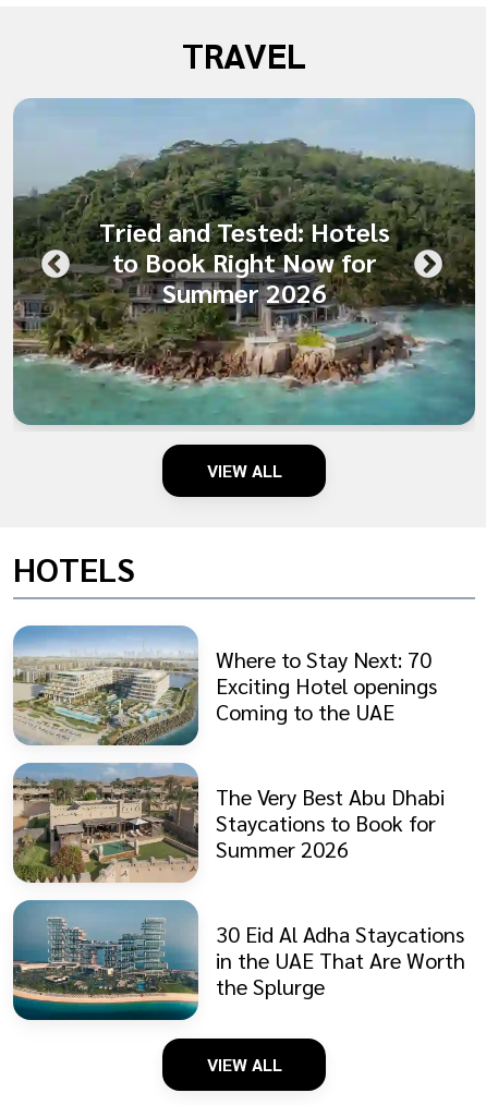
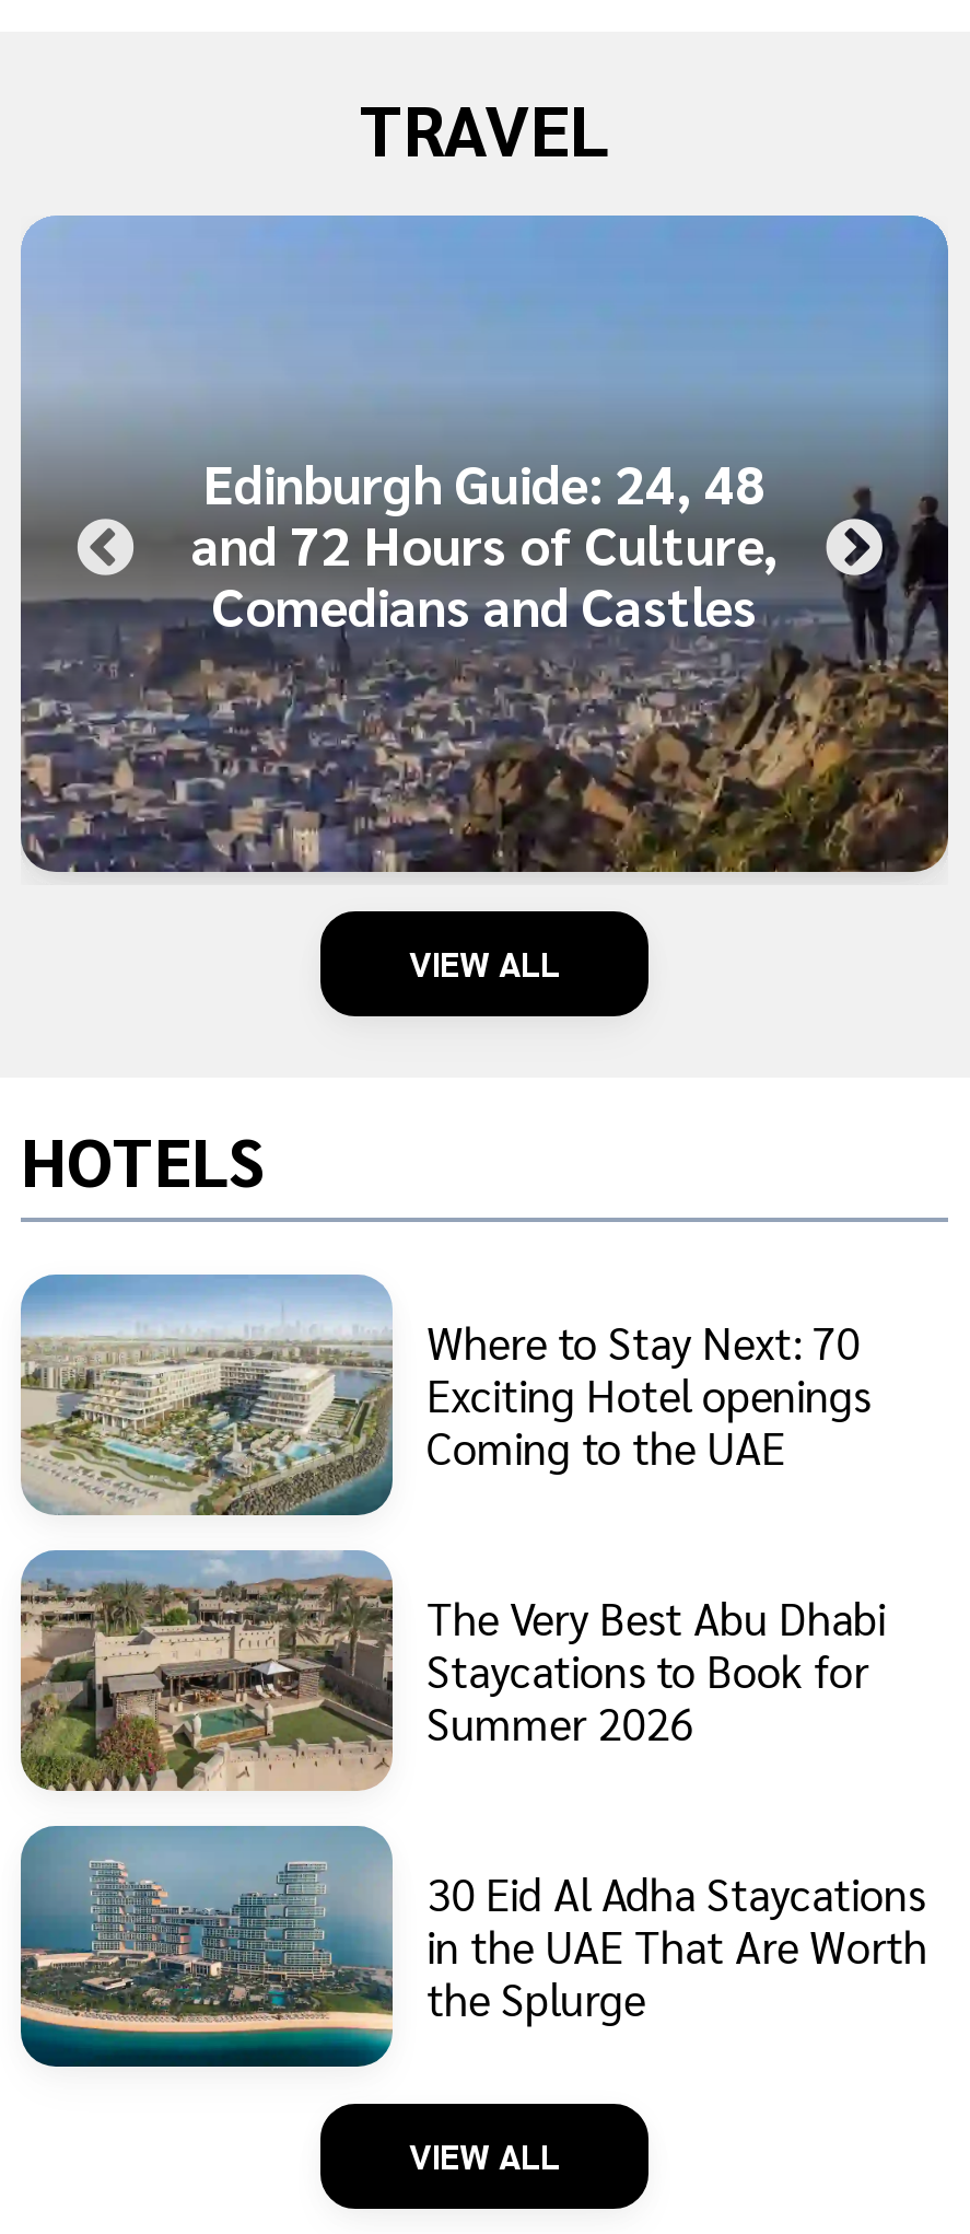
- [image]
- Tried and Tested: Hotels
- to Book Right Now for
- Summer 2026
+ [image]
+ Edinburgh Guide: 24, 48
+ and 72 Hours of Culture,
+ Comedians and Castles
